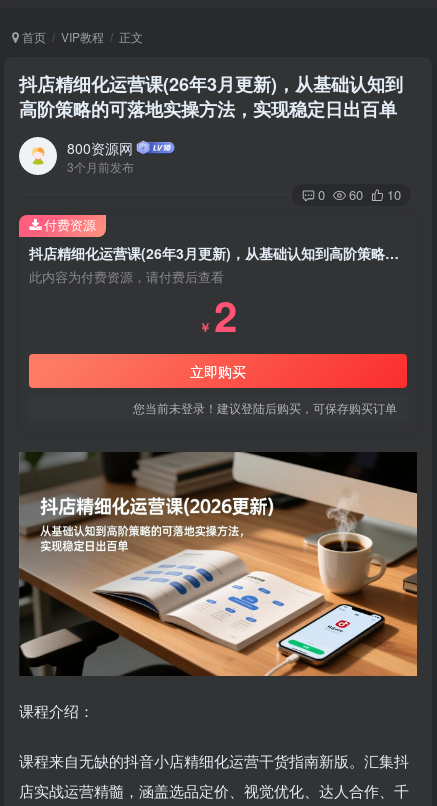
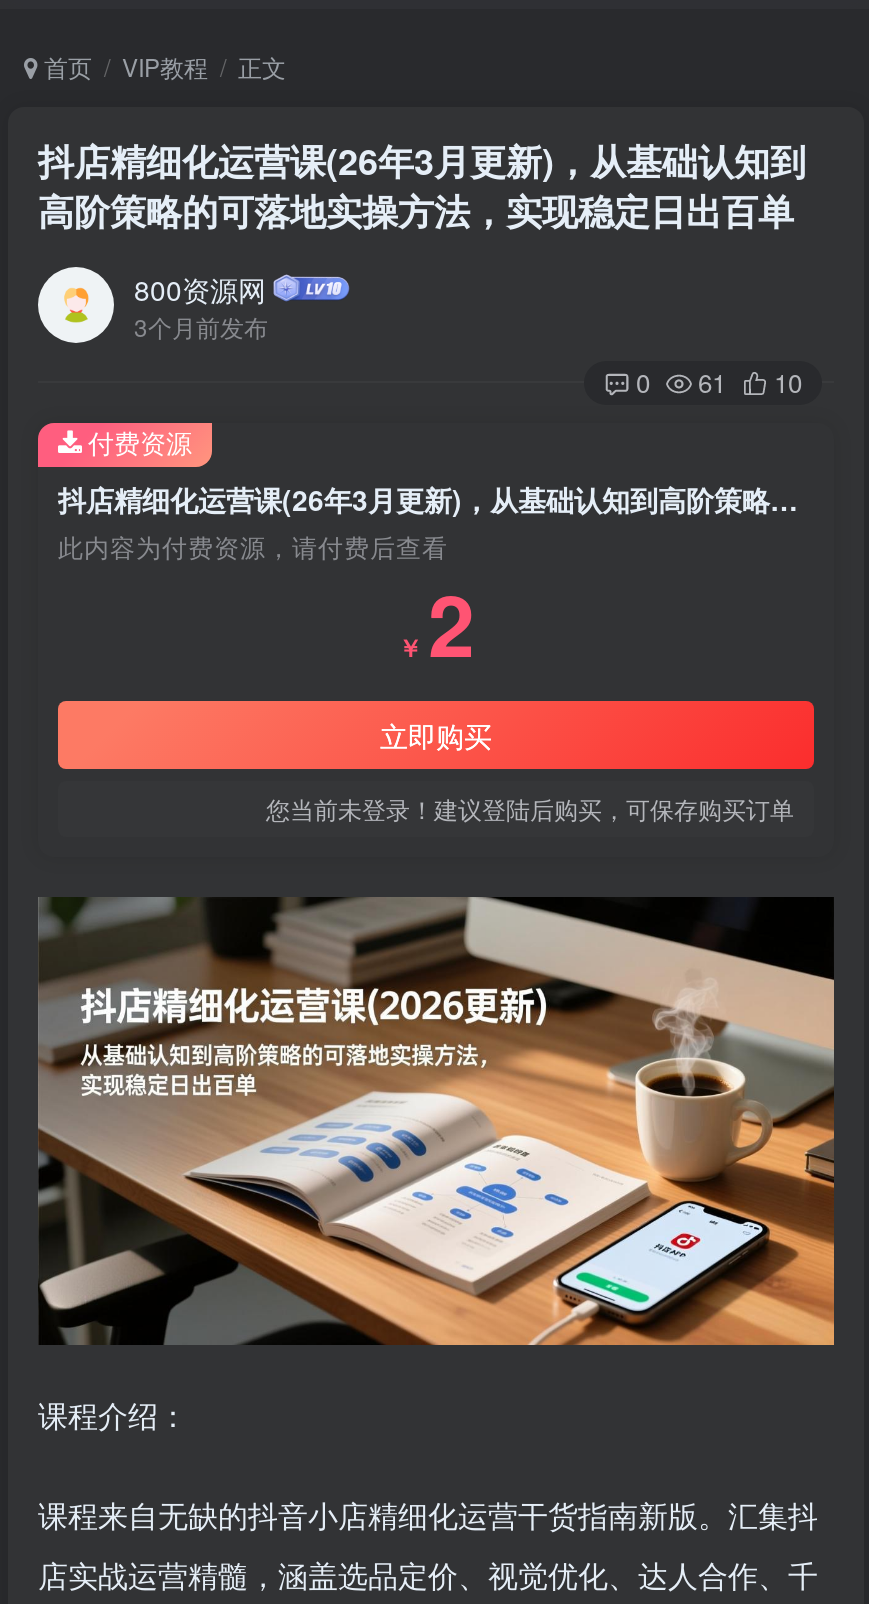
- 0 60 10
+ 0 61 10
